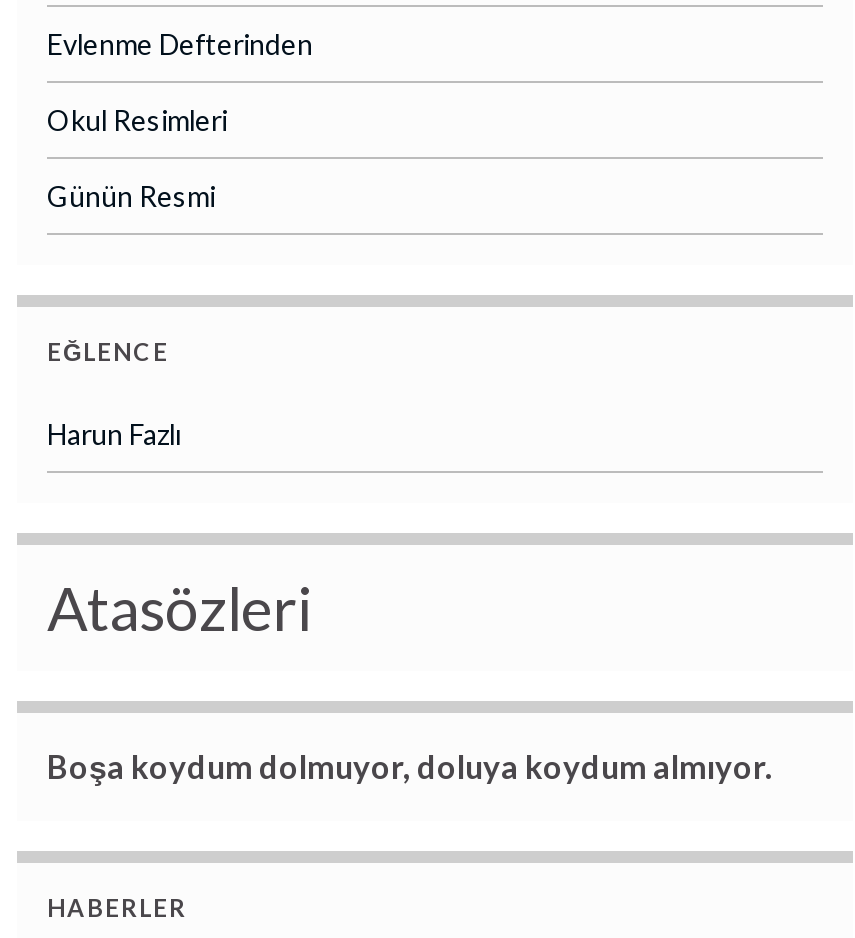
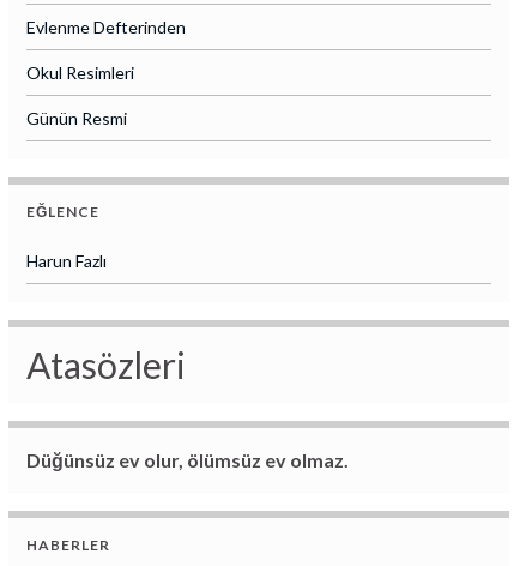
- Boşa koydum dolmuyor, doluya koydum almıyor.
+ Düğünsüz ev olur, ölümsüz ev olmaz.
